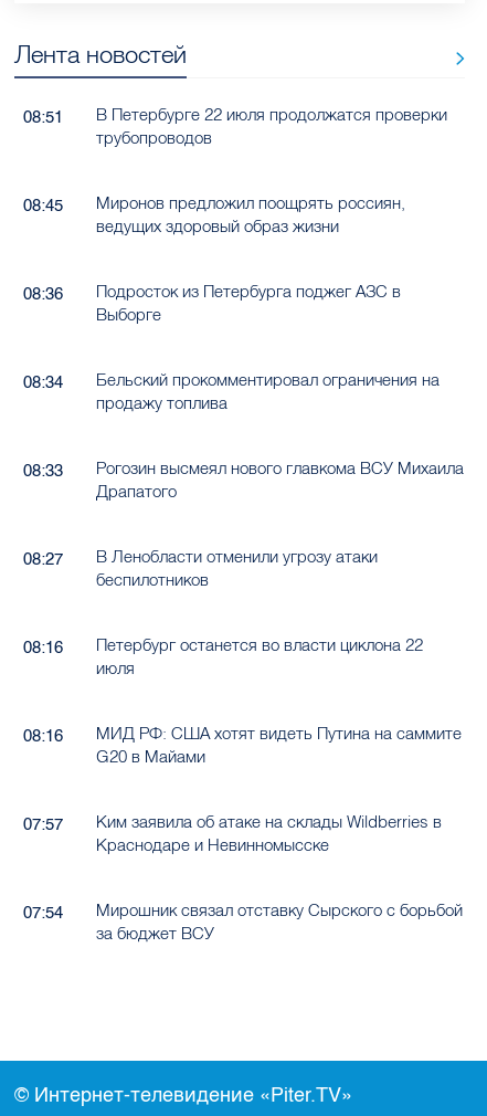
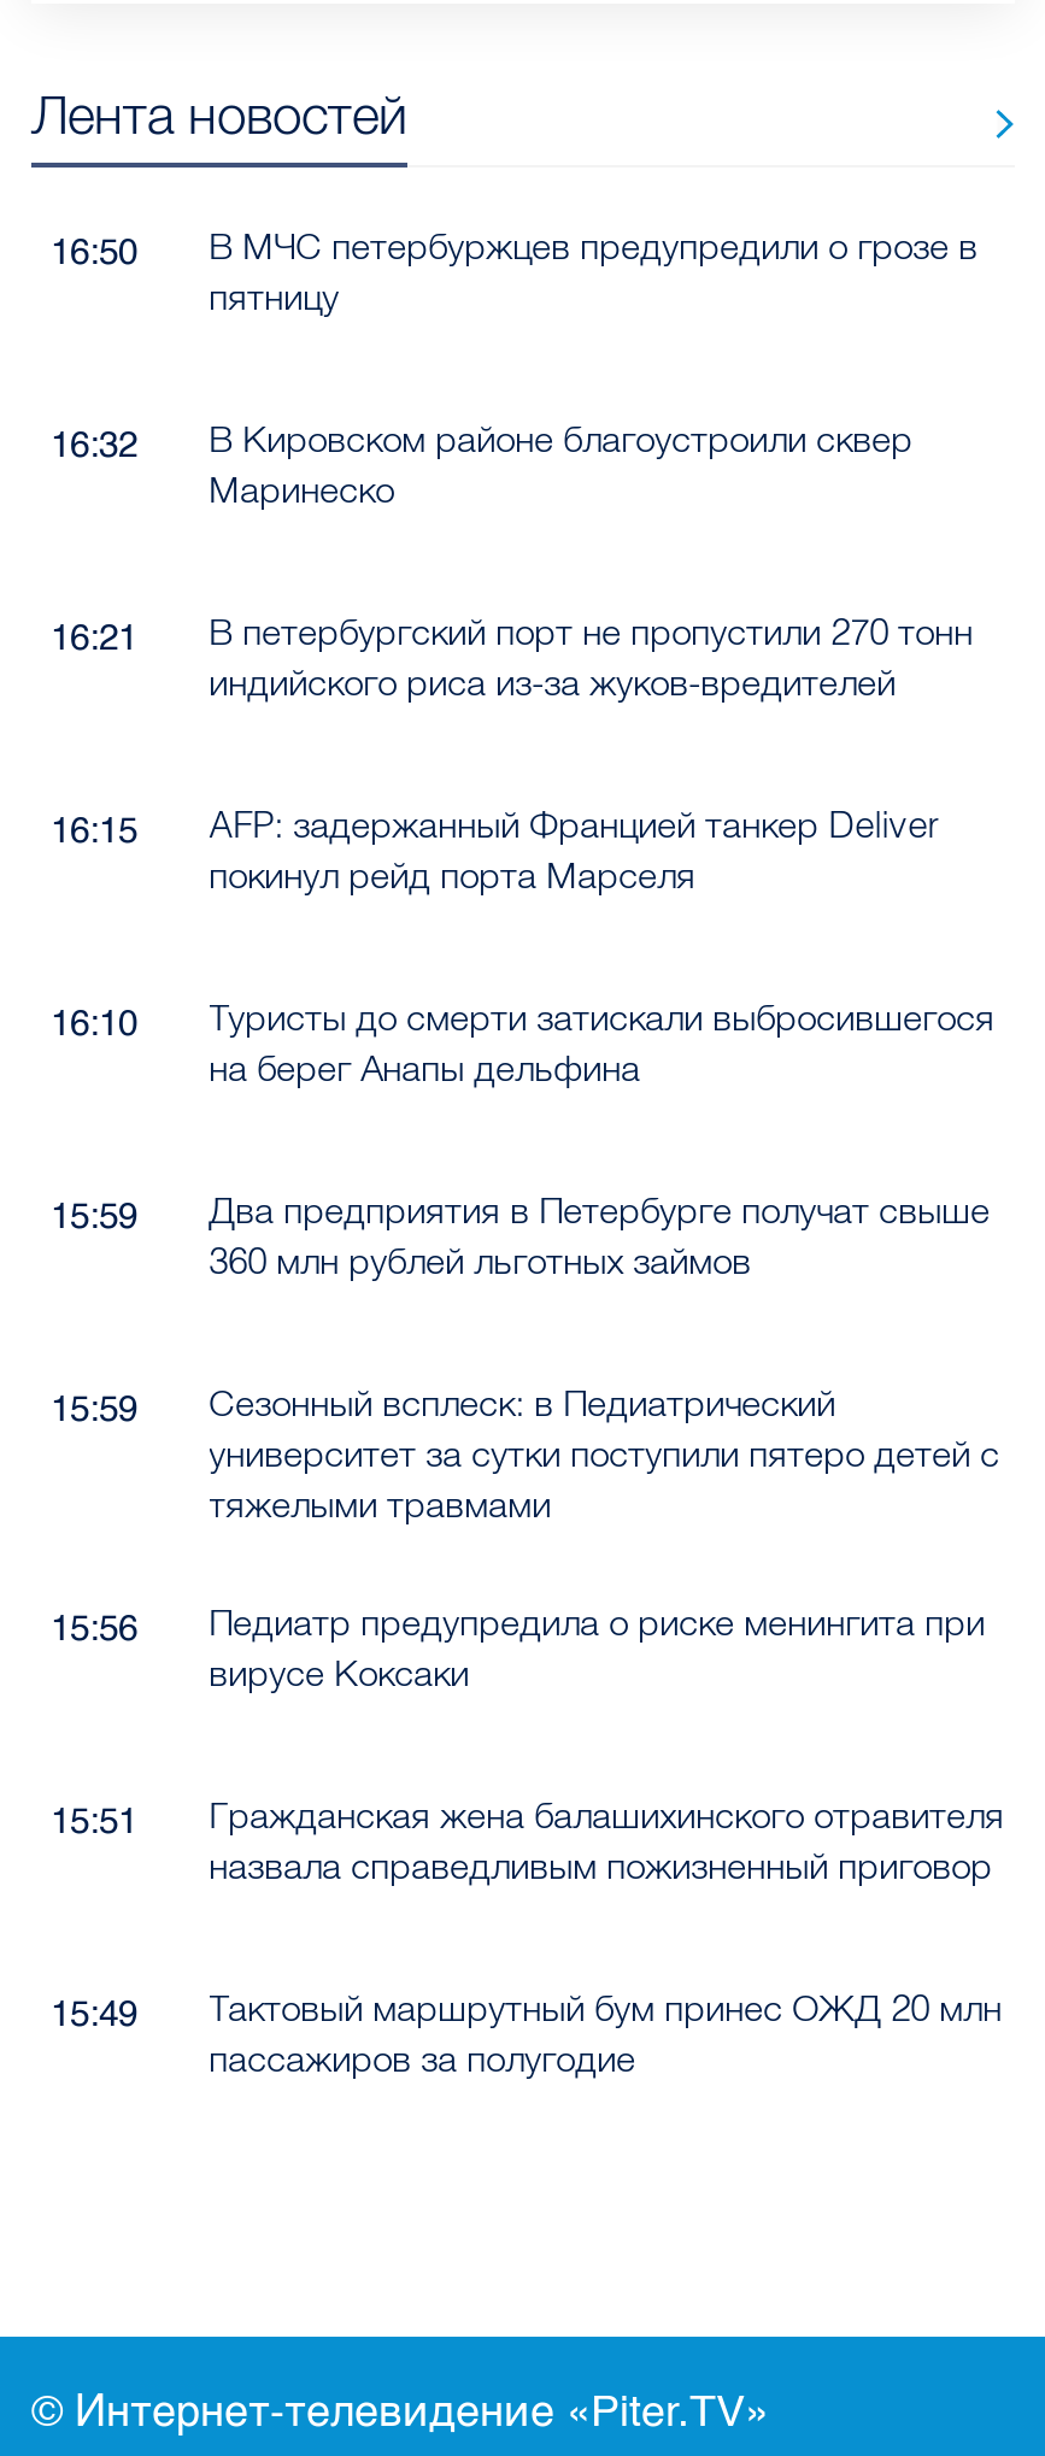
- 08:51
- В Петербурге 22 июля продолжатся проверки
- трубопроводов
+ 16:50
+ В МЧС петербуржцев предупредили о грозе в
+ пятницу

- 08:45
- Миронов предложил поощрять россиян,
- ведущих здоровый образ жизни
+ 16:32
+ В Кировском районе благоустроили сквер
+ Маринеско

- 08:36
- Подросток из Петербурга поджег АЗС в
- Выборге
+ 16:21
+ В петербургский порт не пропустили 270 тонн
+ индийского риса из-за жуков-вредителей

- 08:34
- Бельский прокомментировал ограничения на
- продажу топлива
+ 16:15
+ AFP: задержанный Францией танкер Deliver
+ покинул рейд порта Марселя

- 08:33
- Рогозин высмеял нового главкома ВСУ Михаила
- Драпатого
+ 16:10
+ Туристы до смерти затискали выбросившегося
+ на берег Анапы дельфина

- 08:27
- В Ленобласти отменили угрозу атаки
- беспилотников
+ 15:59
+ Два предприятия в Петербурге получат свыше
+ 360 млн рублей льготных займов

- 08:16
- Петербург останется во власти циклона 22
- июля
+ 15:59
+ Сезонный всплеск: в Педиатрический
+ университет за сутки поступили пятеро детей с
+ тяжелыми травмами

- 08:16
- МИД РФ: США хотят видеть Путина на саммите
- G20 в Майами
+ 15:56
+ Педиатр предупредила о риске менингита при
+ вирусе Коксаки

- 07:57
- Ким заявила об атаке на склады Wildberries в
- Краснодаре и Невинномысске
+ 15:51
+ Гражданская жена балашихинского отравителя
+ назвала справедливым пожизненный приговор

- 07:54
- Мирошник связал отставку Сырского с борьбой
- за бюджет ВСУ
+ 15:49
+ Тактовый маршрутный бум принес ОЖД 20 млн
+ пассажиров за полугодие
